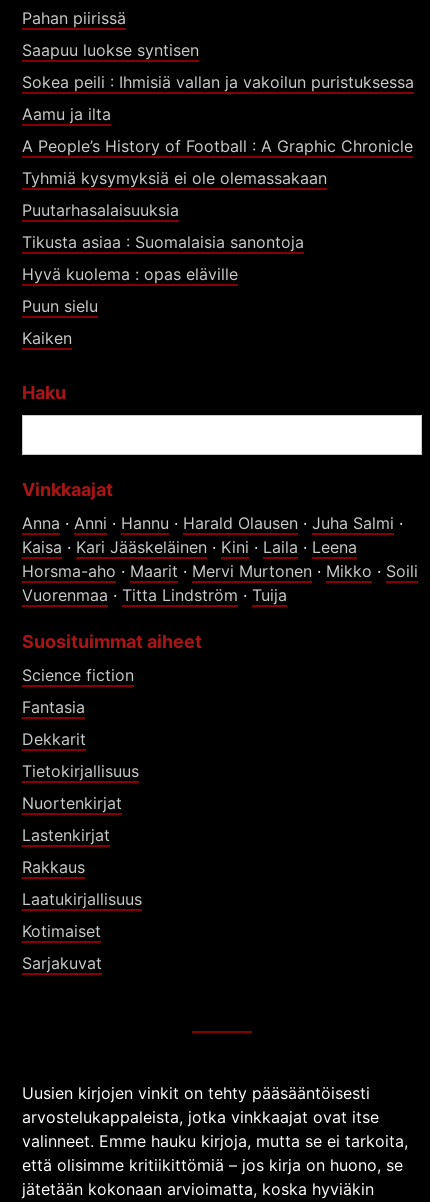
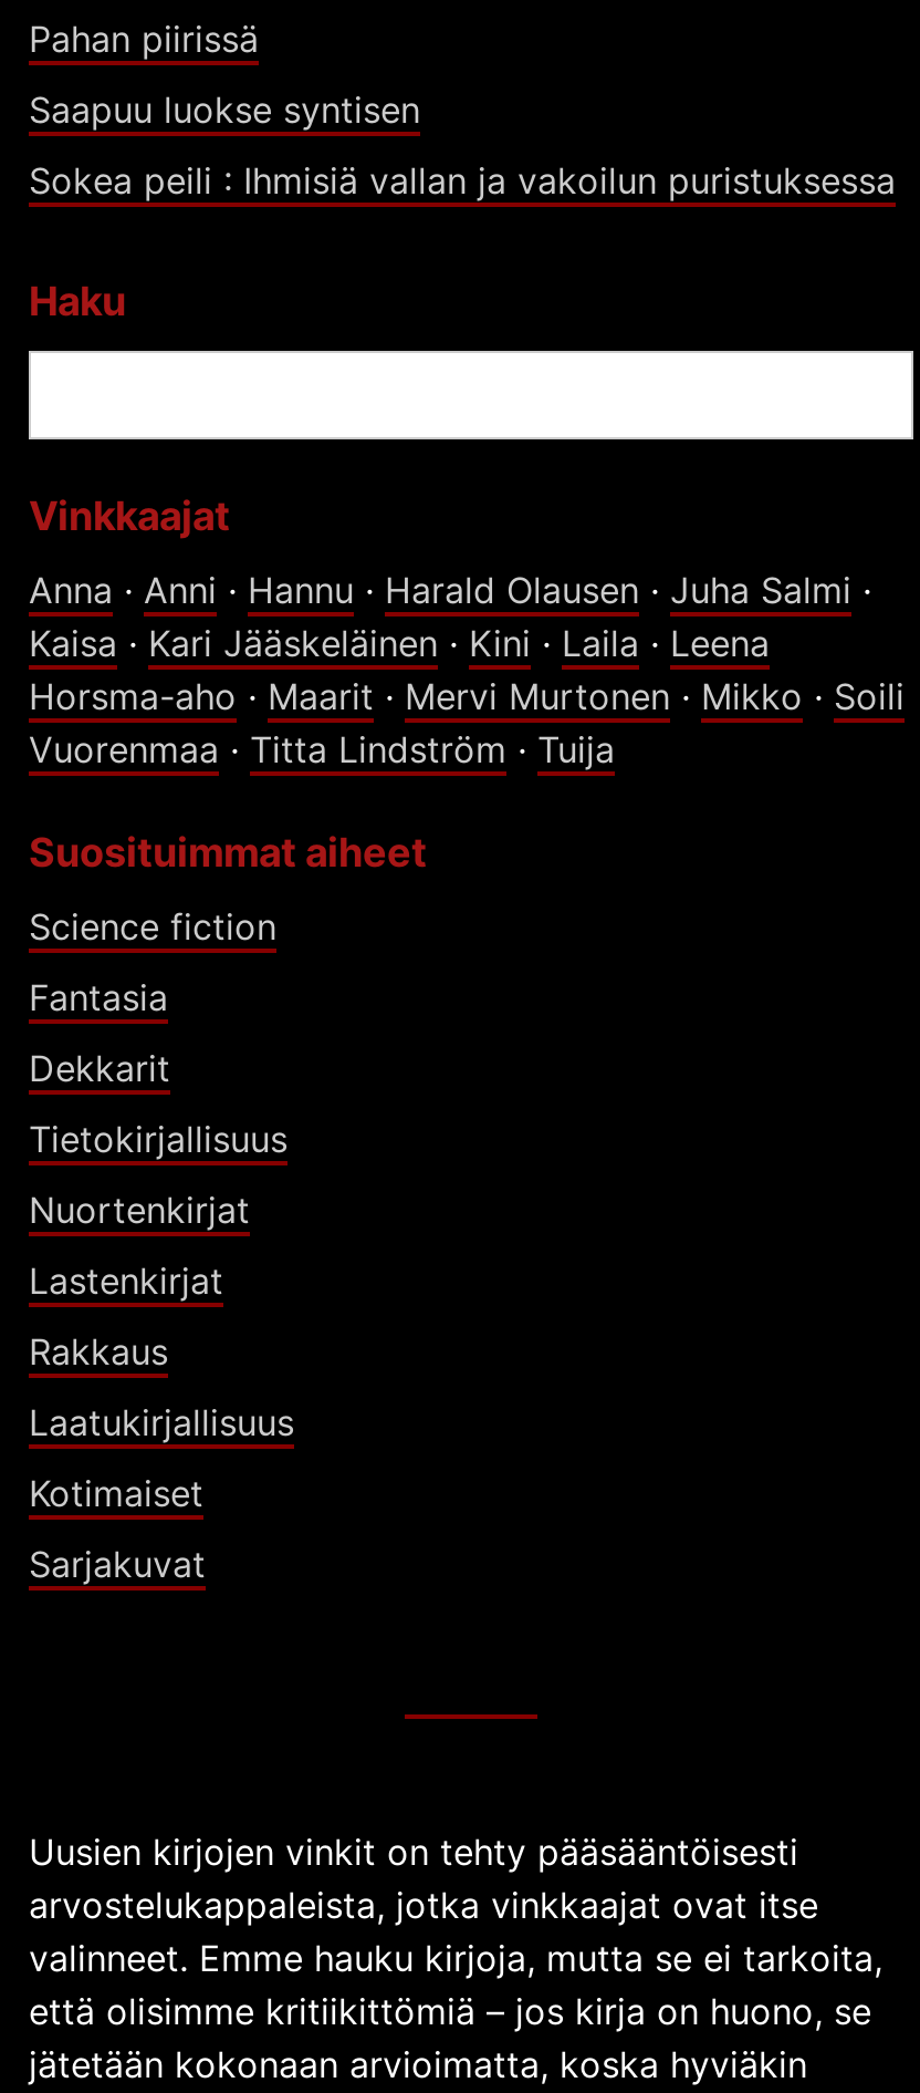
- Aamu ja ilta
- A People’s History of Football : A Graphic Chronicle
- Tyhmiä kysymyksiä ei ole olemassakaan
- Puutarhasalaisuuksia
- Tikusta asiaa : Suomalaisia sanontoja
- Hyvä kuolema : opas eläville
- Puun sielu
- Kaiken
